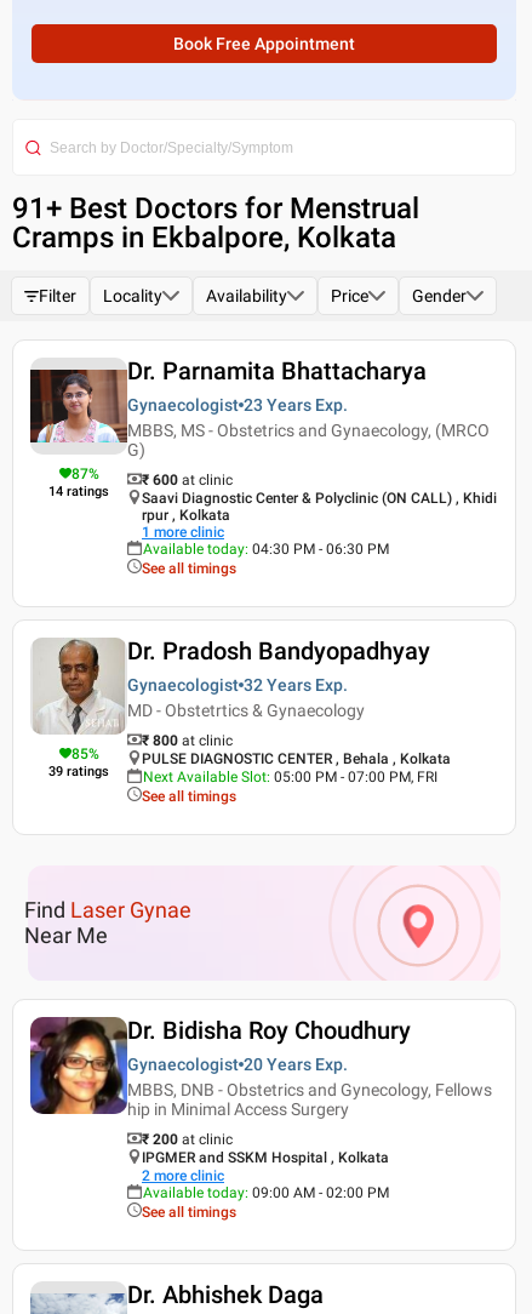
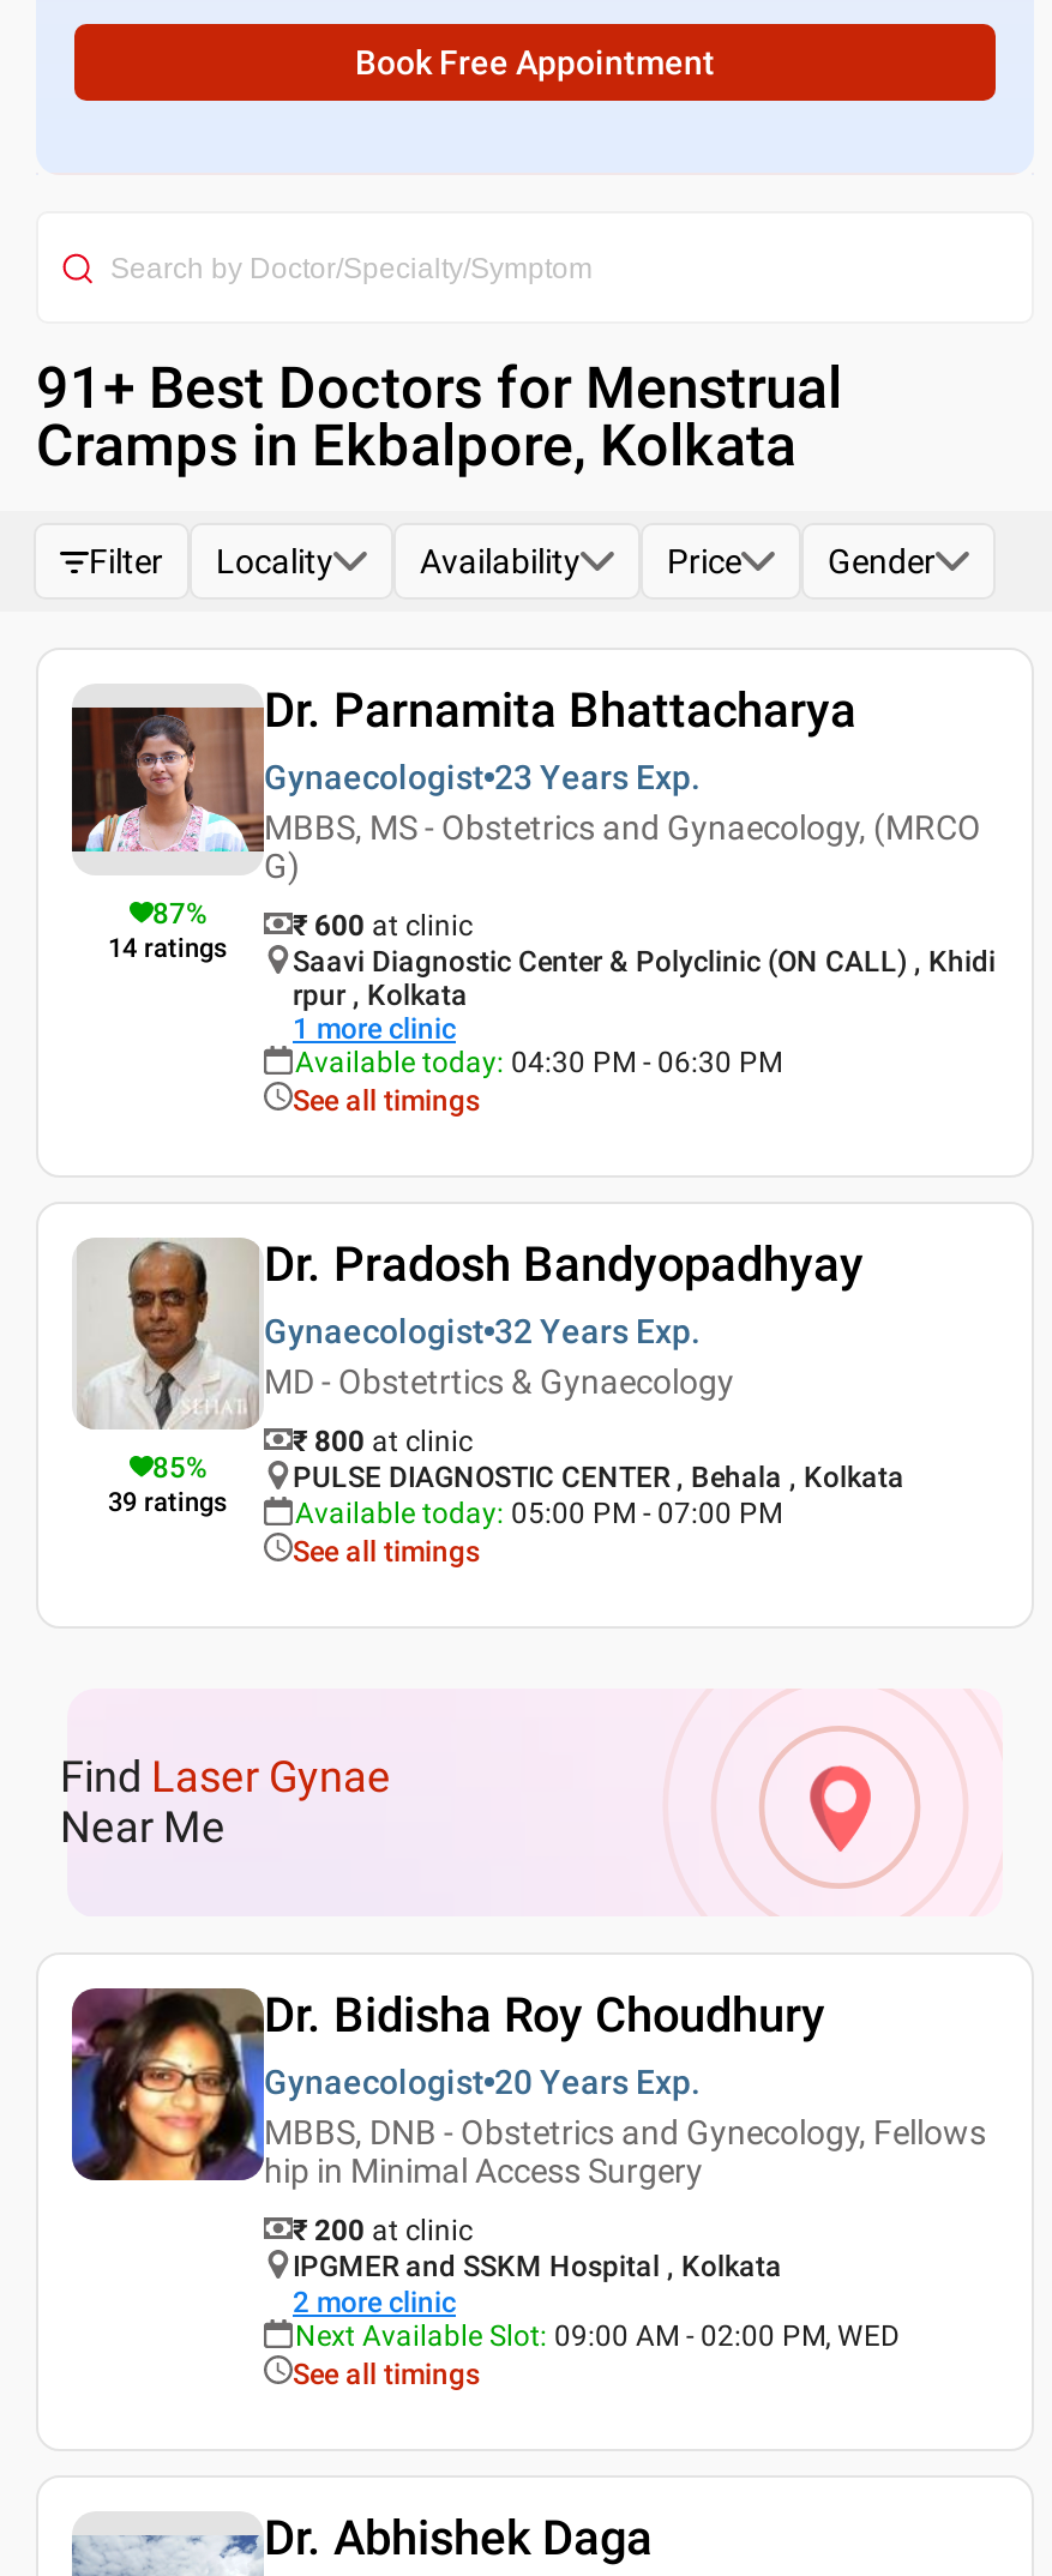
- Next Available Slot: 05:00 PM - 07:00 PM, FRI
+ Available today: 05:00 PM - 07:00 PM

- Available today: 09:00 AM - 02:00 PM
+ Next Available Slot: 09:00 AM - 02:00 PM, WED
